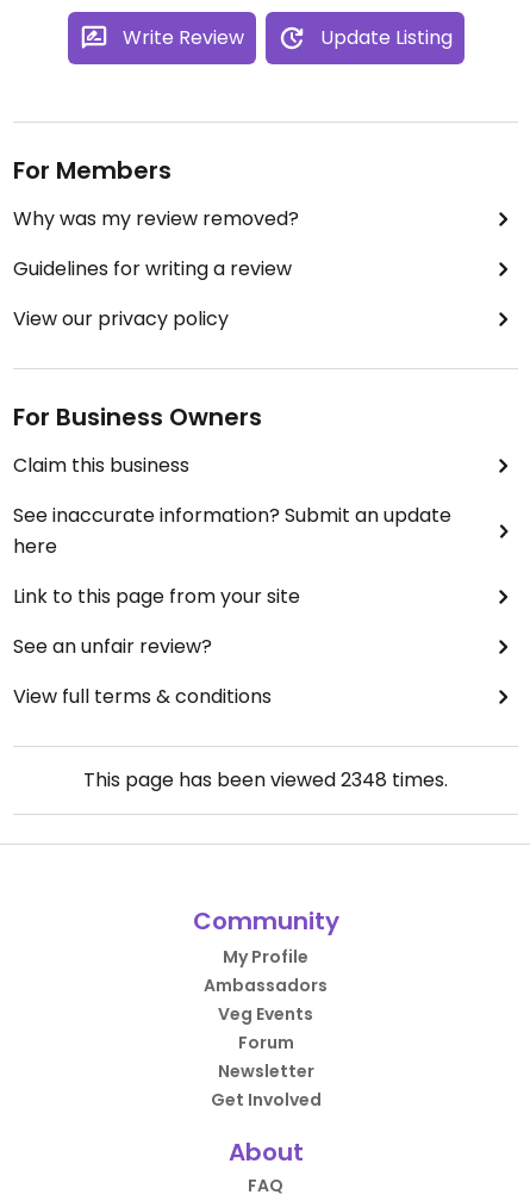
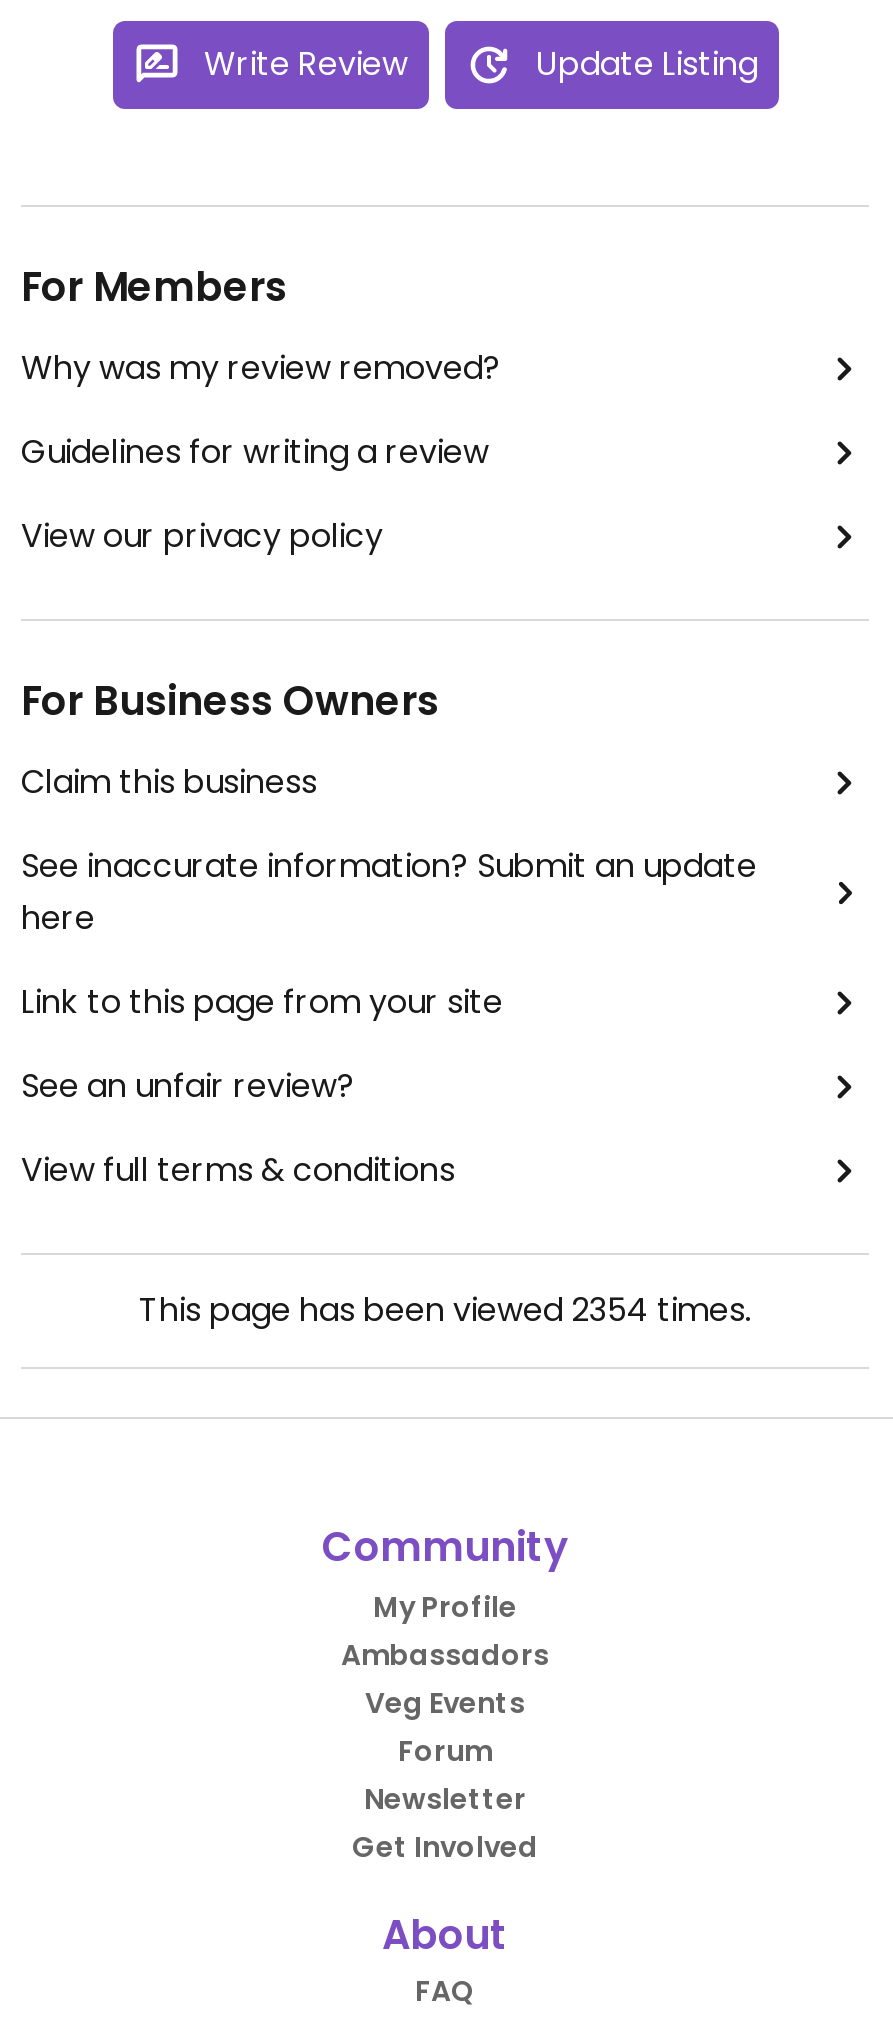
- This page has been viewed 2348 times.
+ This page has been viewed 2354 times.
